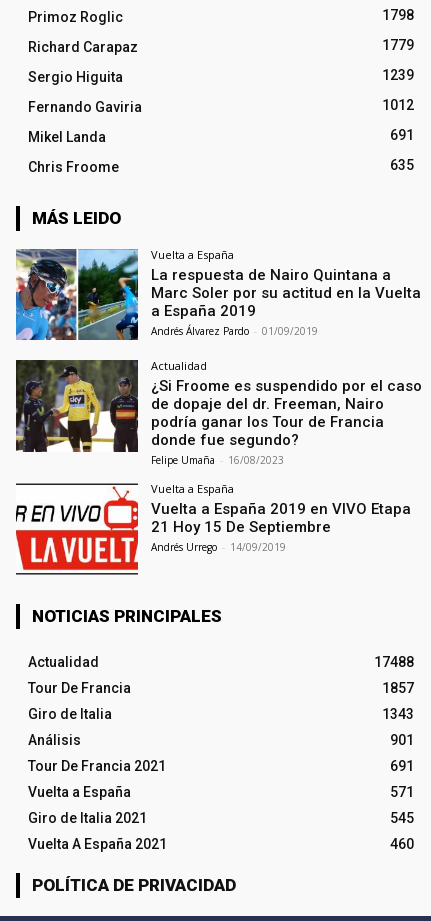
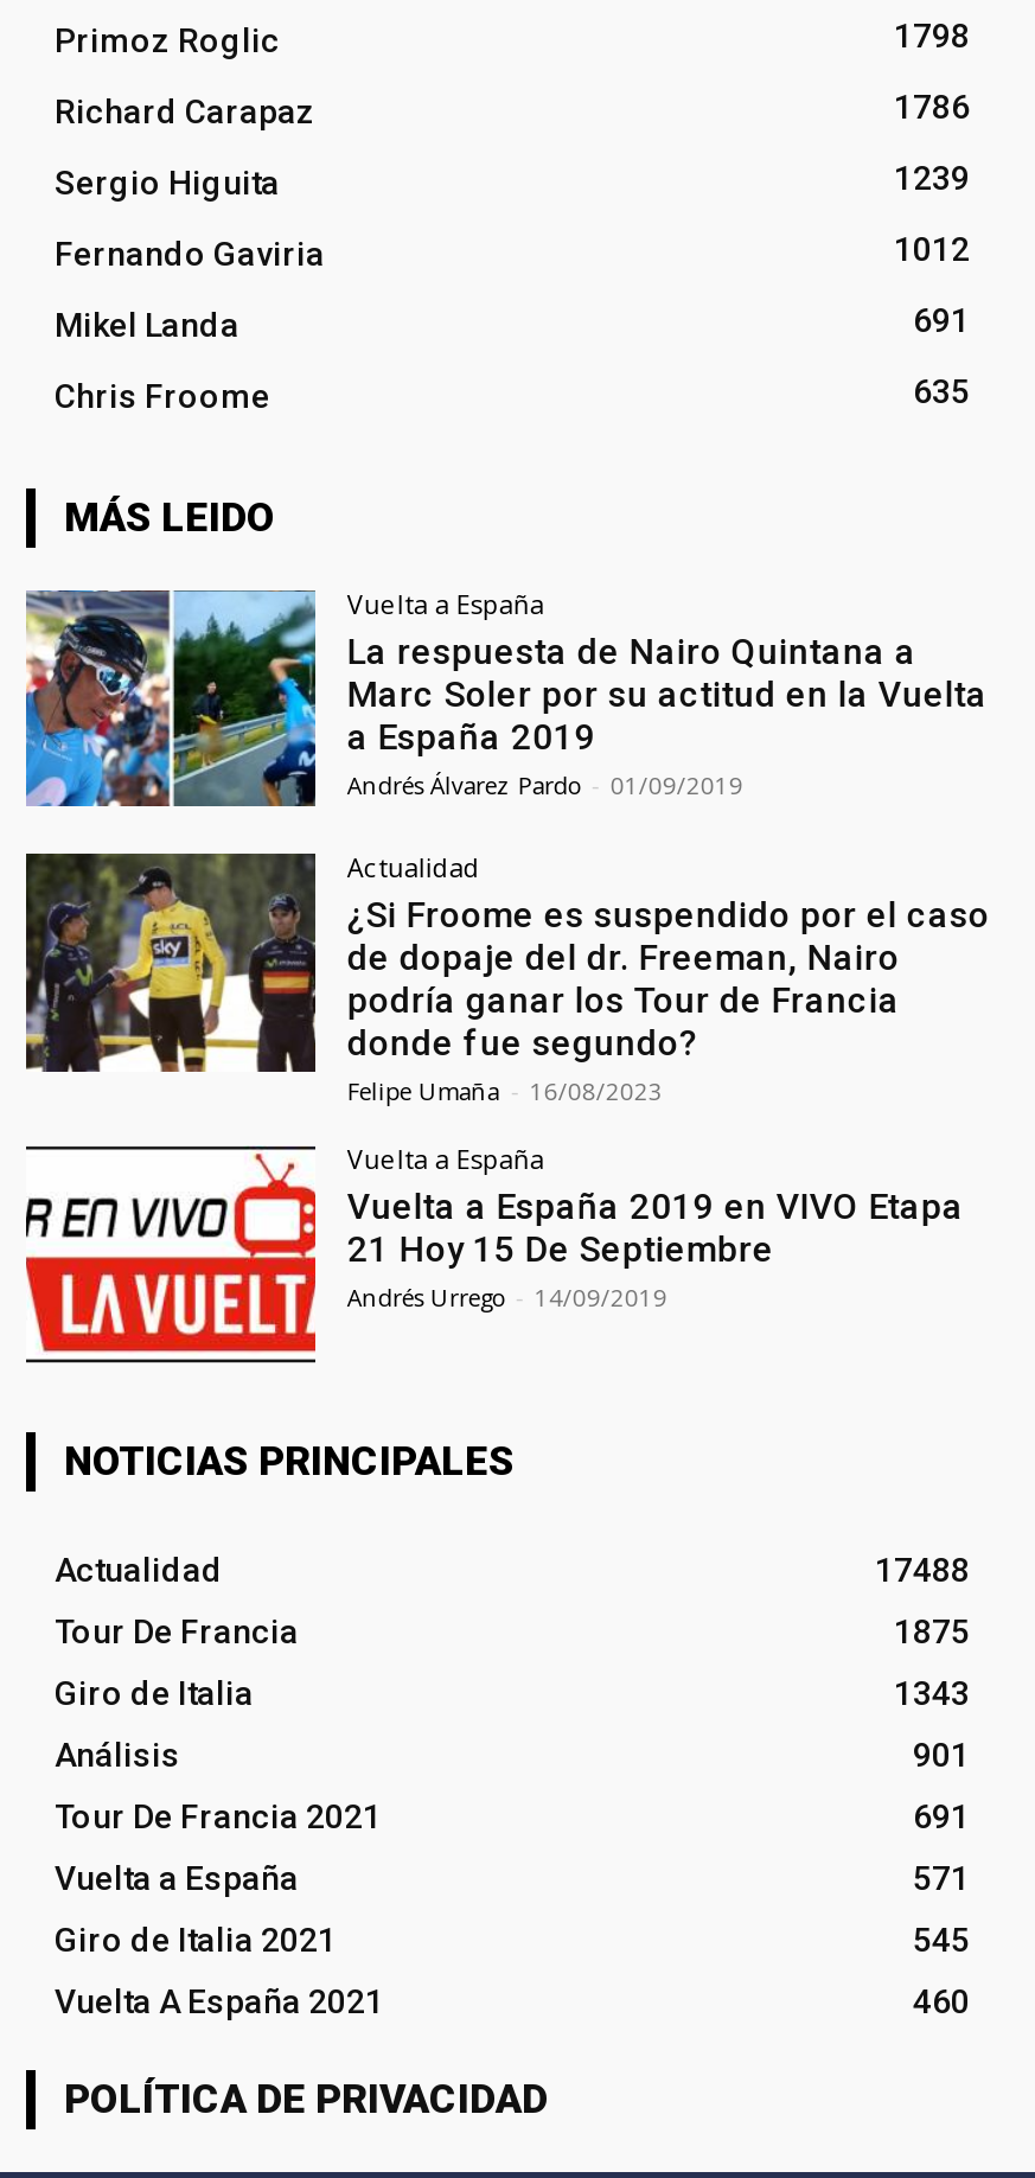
- 1779
+ 1786

- 1857
+ 1875
